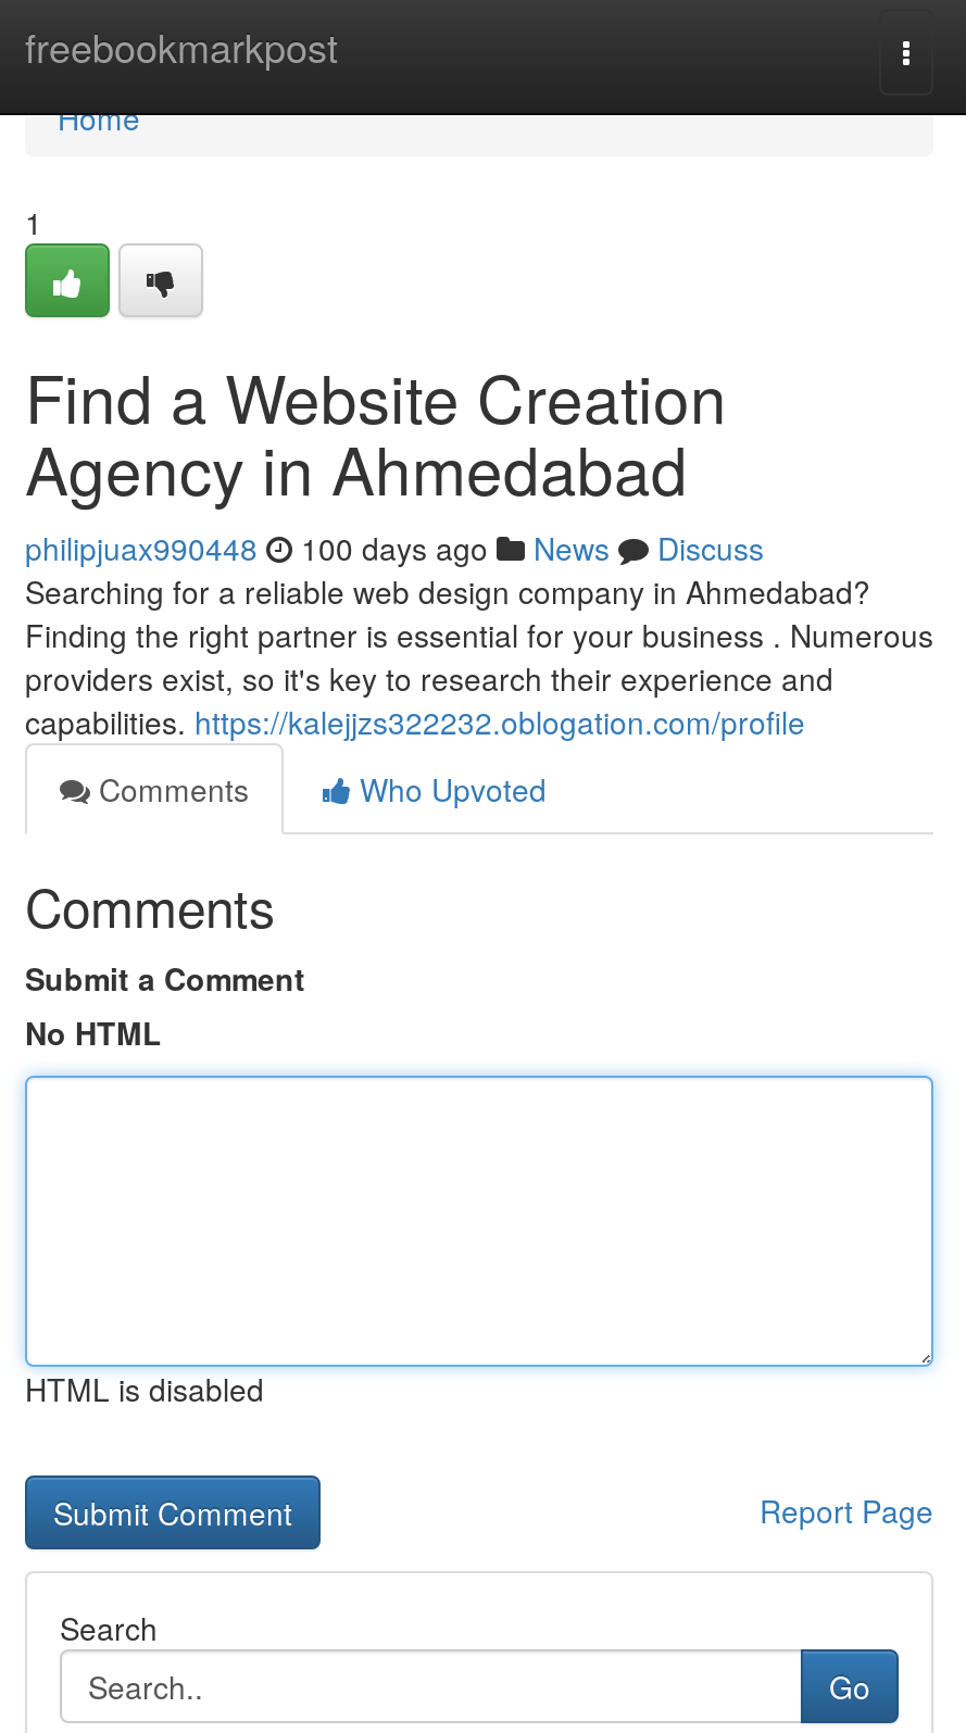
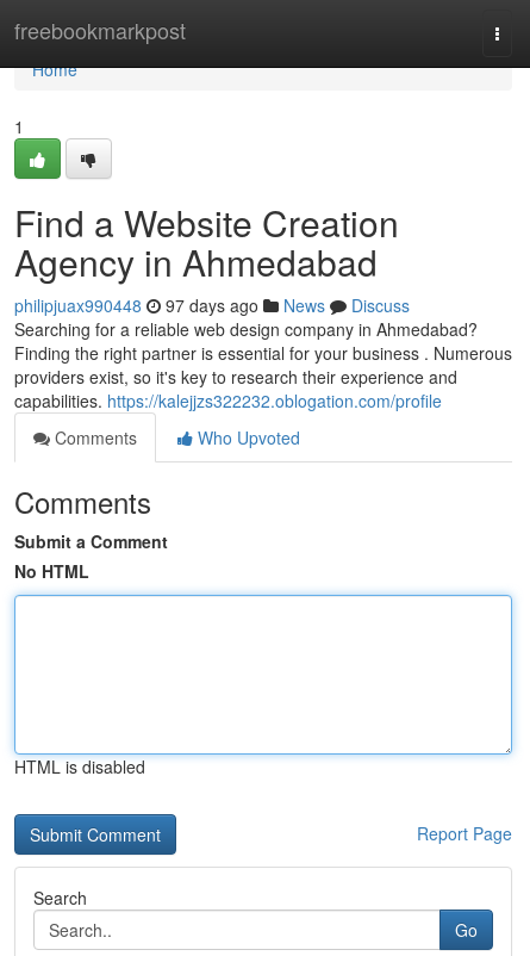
- philipjuax990448 100 days ago News Discuss
+ philipjuax990448 97 days ago News Discuss
